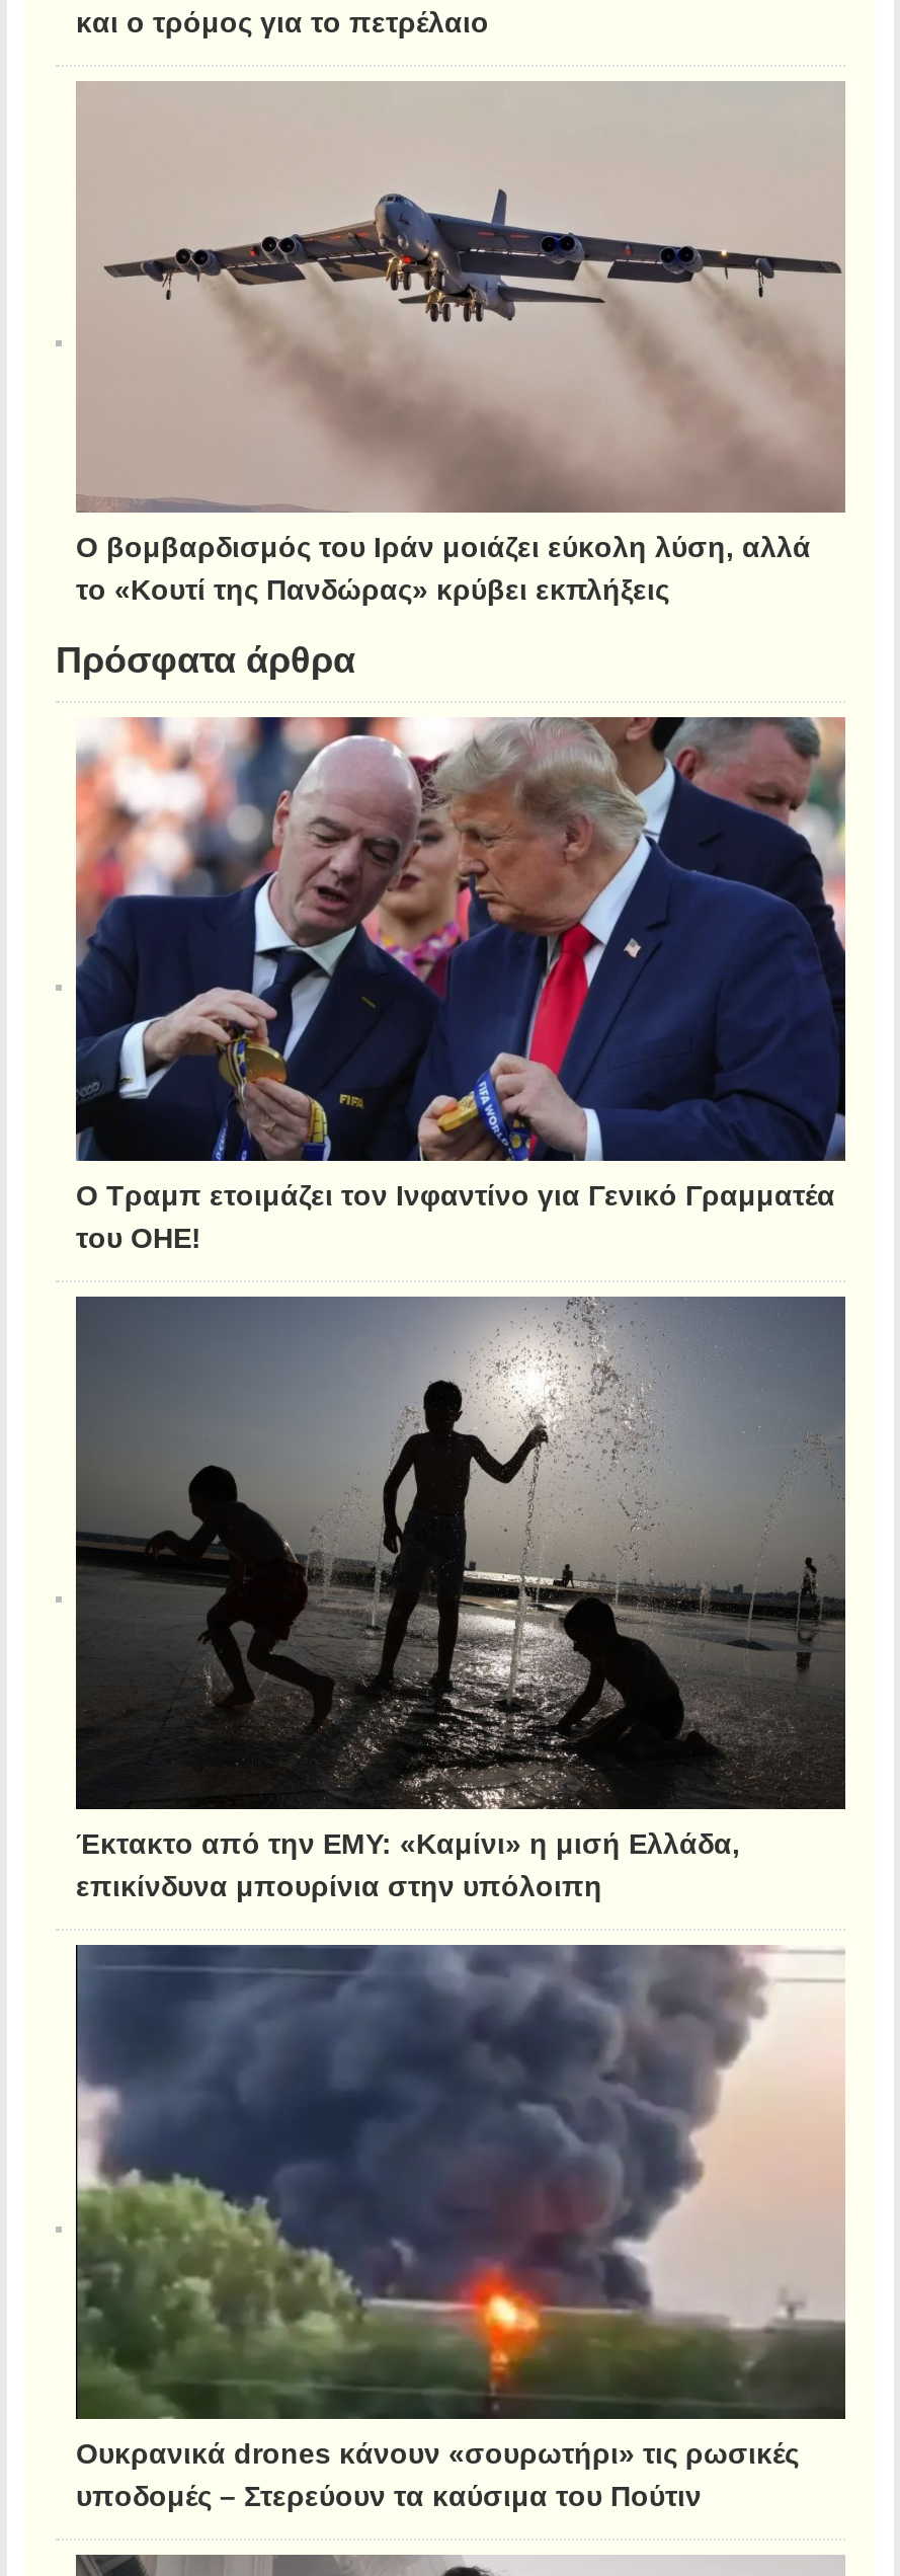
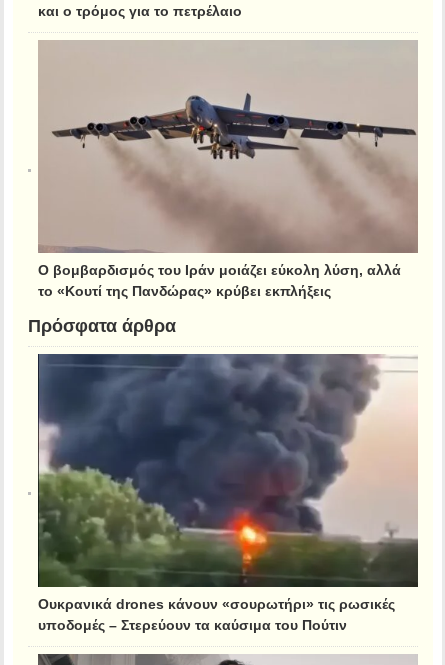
- [image]
- Ο Τραμπ ετοιμάζει τον Ινφαντίνο για Γενικό Γραμματέα
- του ΟΗΕ!

- [image]
- Έκτακτο από την ΕΜΥ: «Καμίνι» η μισή Ελλάδα,
- επικίνδυνα μπουρίνια στην υπόλοιπη
